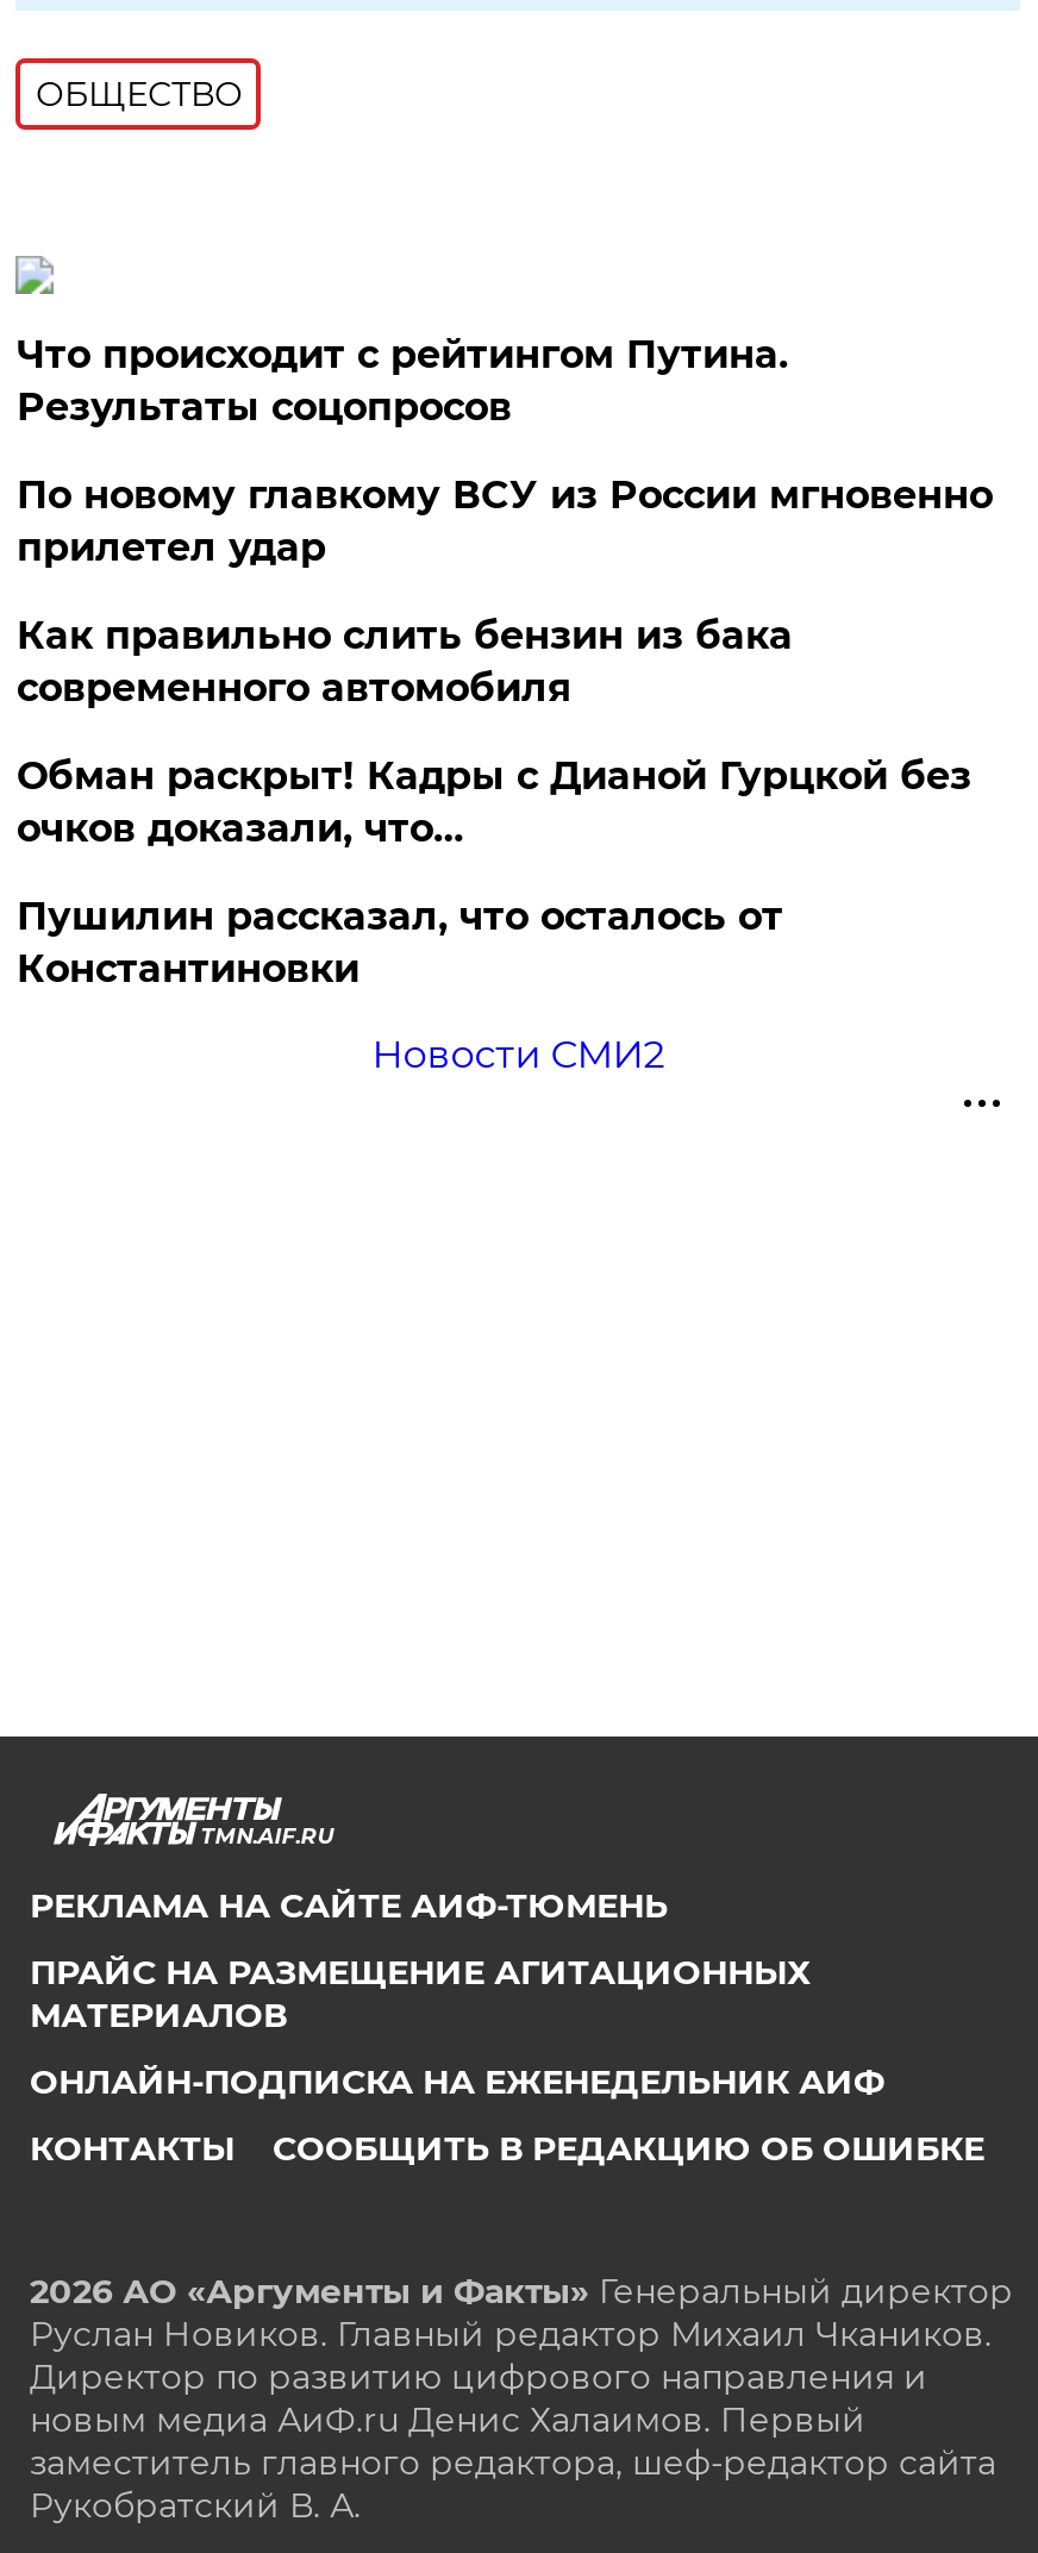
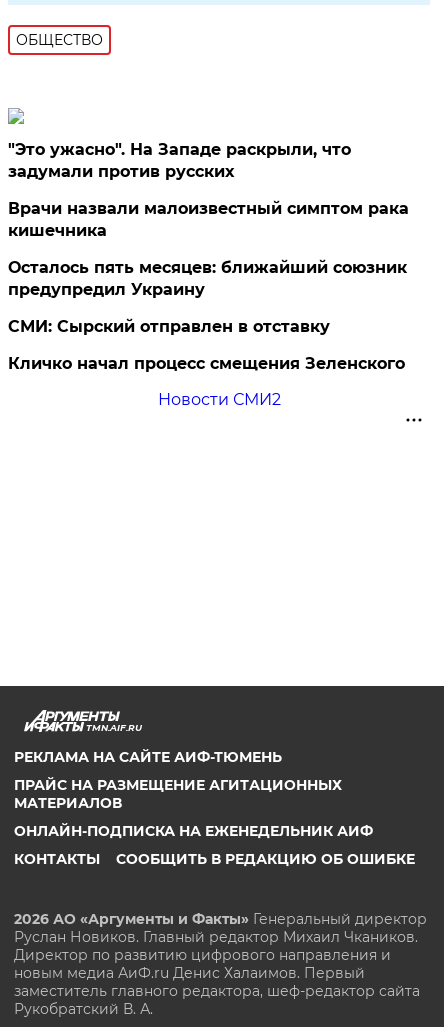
- Что происходит с рейтингом Путина.
- Результаты соцопросов
+ "Это ужасно". На Западе раскрыли, что
+ задумали против русских

- По новому главкому ВСУ из России мгновенно
- прилетел удар
+ Врачи назвали малоизвестный симптом рака
+ кишечника

- Как правильно слить бензин из бака
- современного автомобиля
+ Осталось пять месяцев: ближайший союзник
+ предупредил Украину

- Обман раскрыт! Кадры с Дианой Гурцкой без
- очков доказали, что…
+ СМИ: Сырский отправлен в отставку

- Пушилин рассказал, что осталось от
- Константиновки
+ Кличко начал процесс смещения Зеленского
